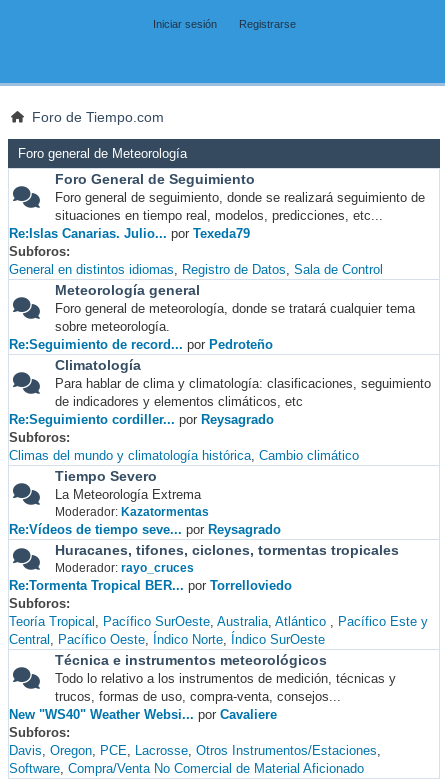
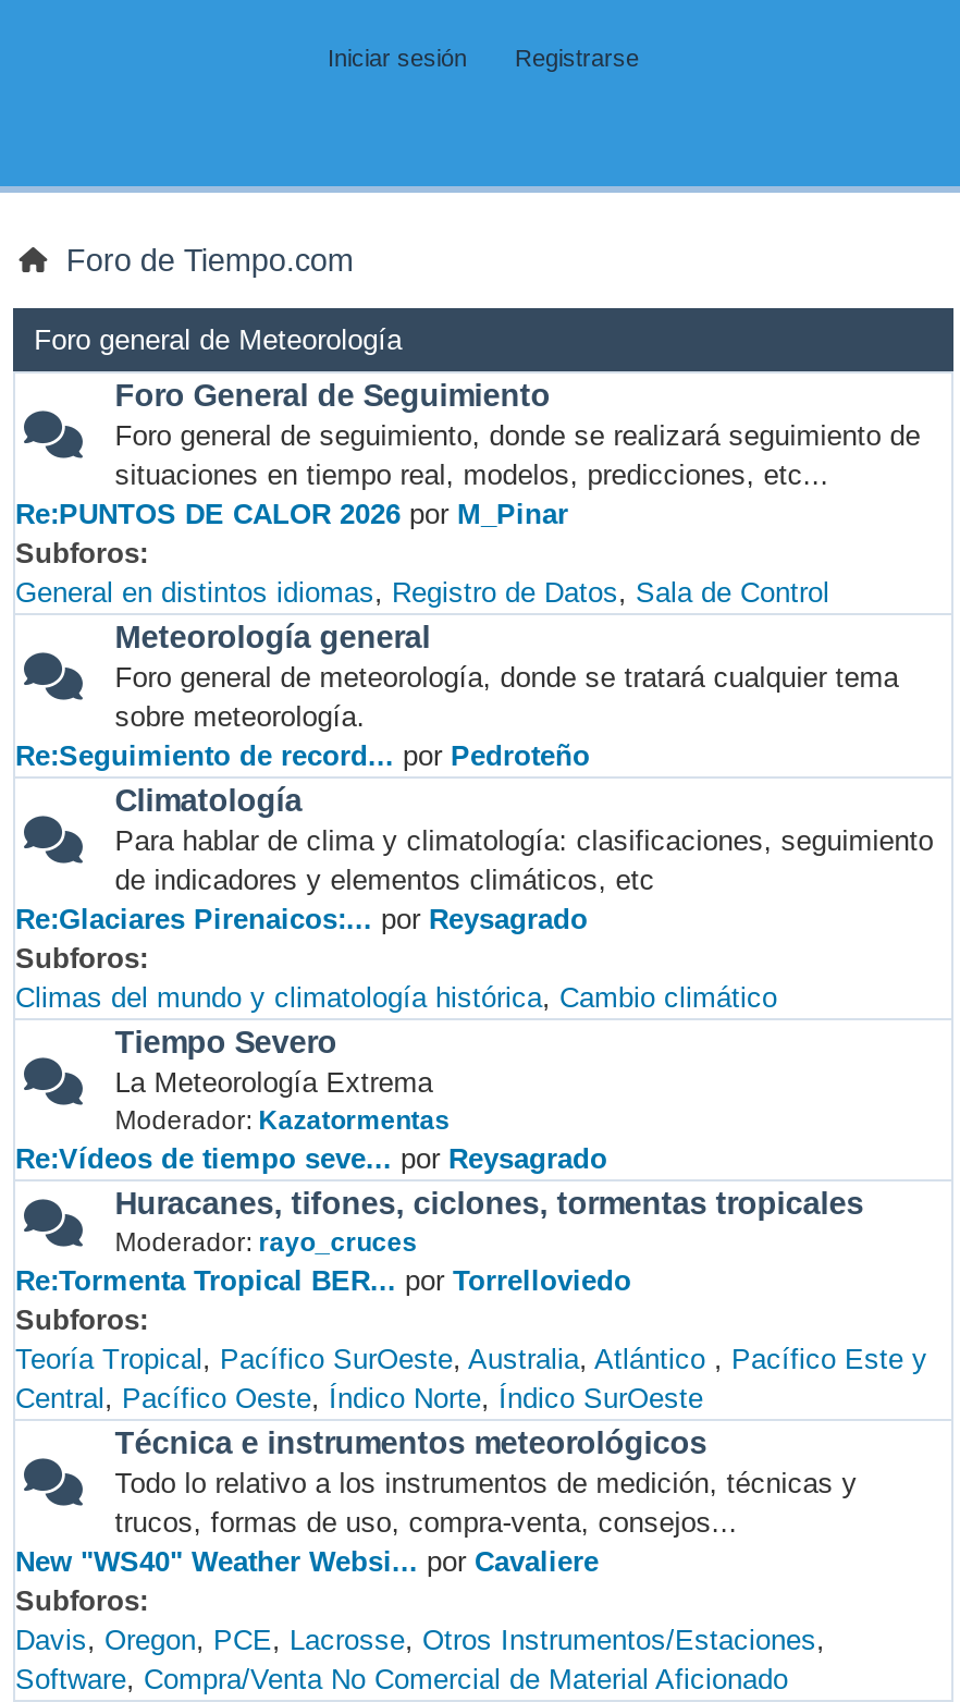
- Re:Islas Canarias. Julio... por Texeda79
+ Re:PUNTOS DE CALOR 2026 por M_Pinar

- Re:Seguimiento cordiller... por Reysagrado
+ Re:Glaciares Pirenaicos:... por Reysagrado
